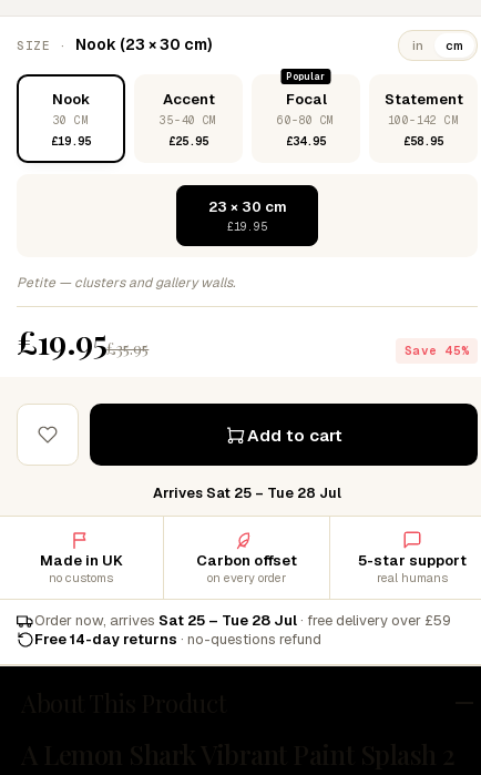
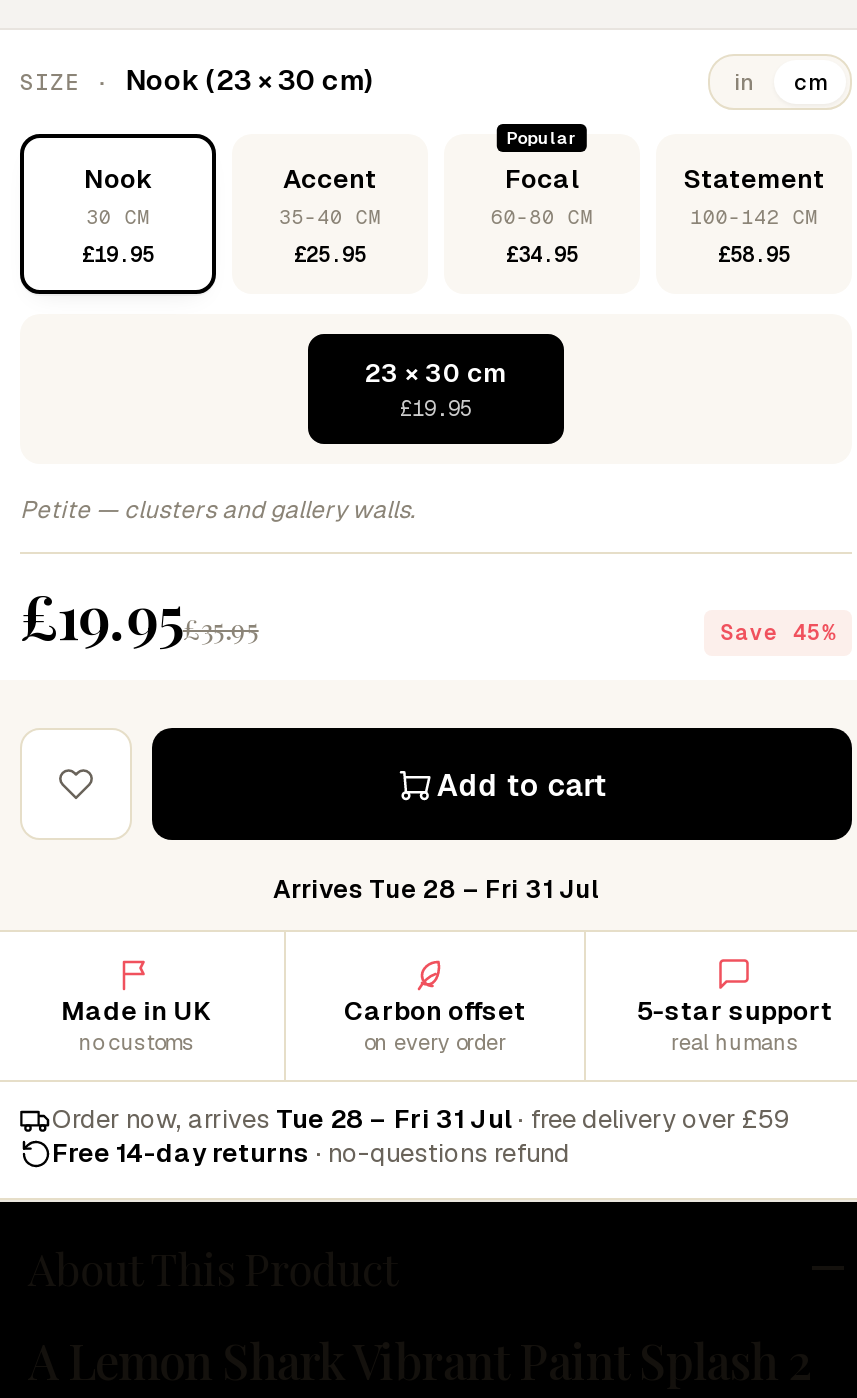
- Arrives Sat 25 – Tue 28 Jul
+ Arrives Tue 28 – Fri 31 Jul

- Order now, arrives Sat 25 – Tue 28 Jul · free delivery over £59
+ Order now, arrives Tue 28 – Fri 31 Jul · free delivery over £59
